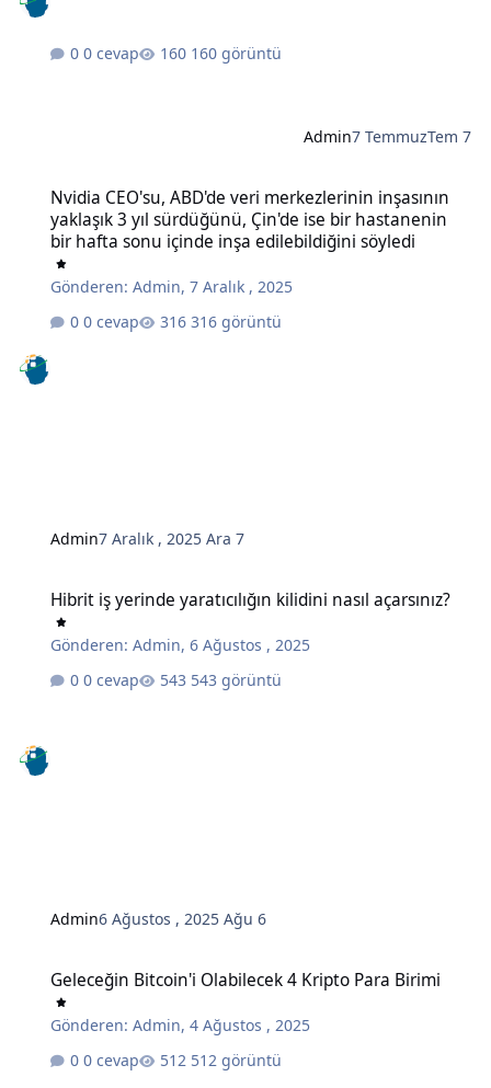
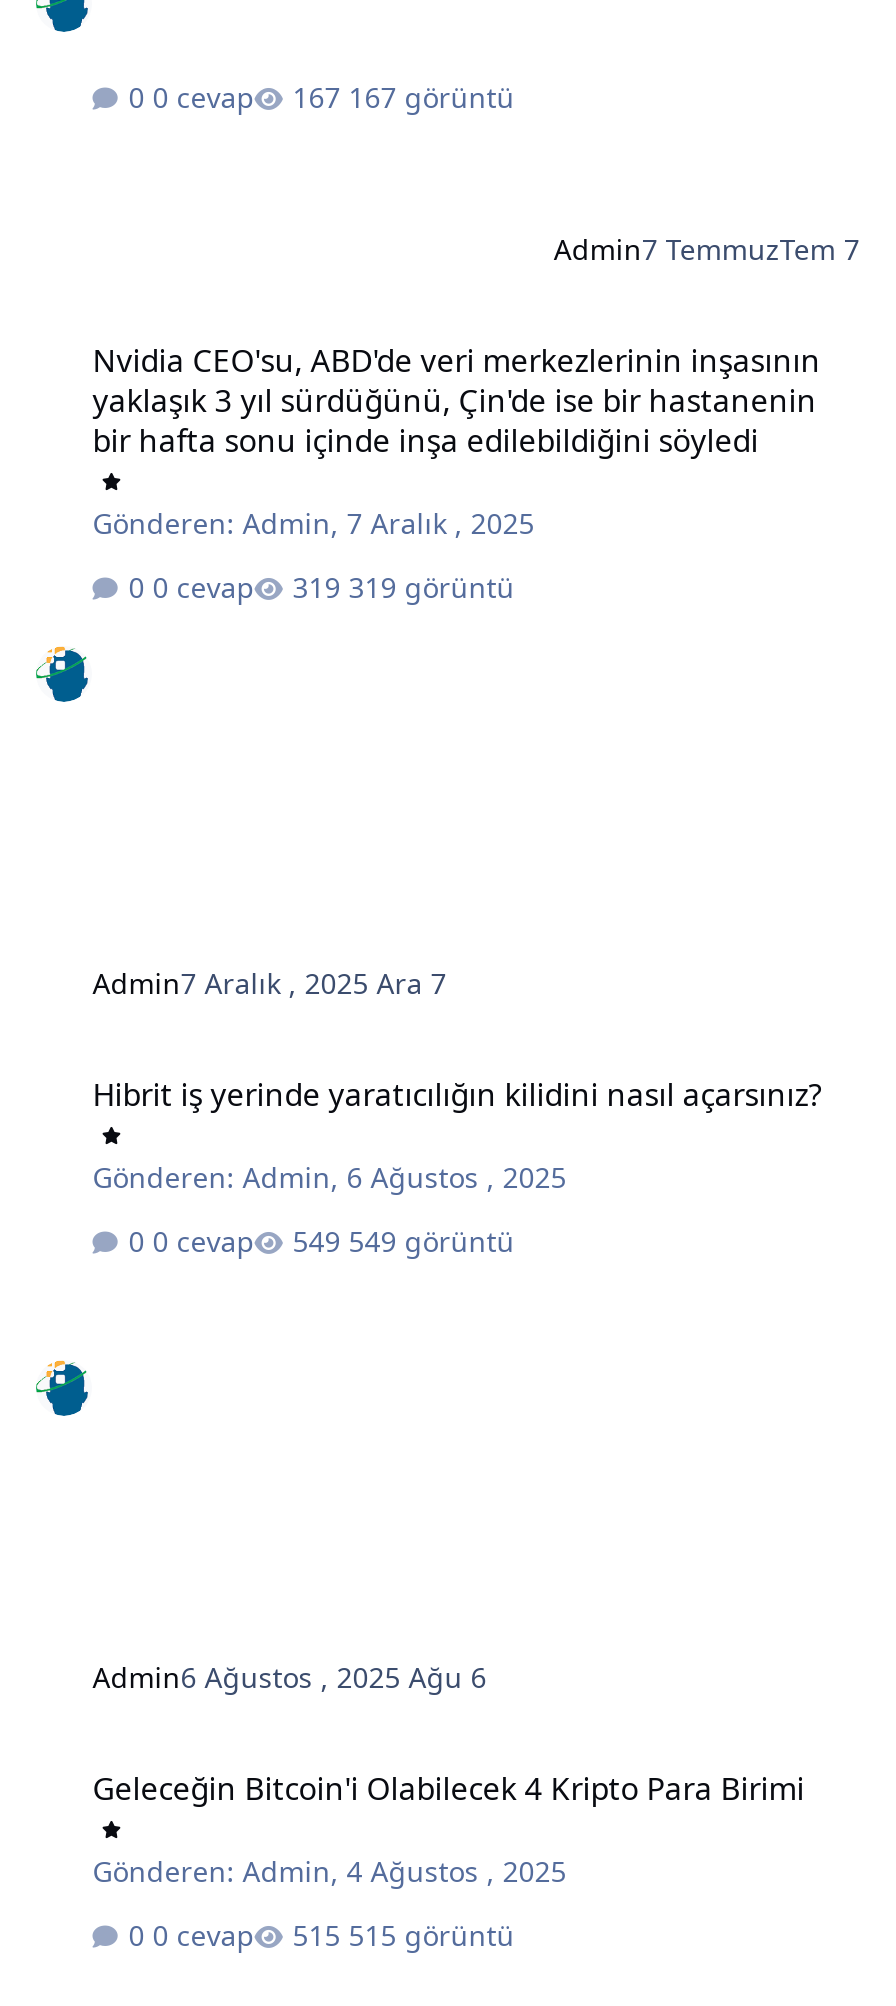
- 160 görüntü
+ 167 görüntü

- 316 görüntü
+ 319 görüntü

- 543 görüntü
+ 549 görüntü

- 512 görüntü
+ 515 görüntü
